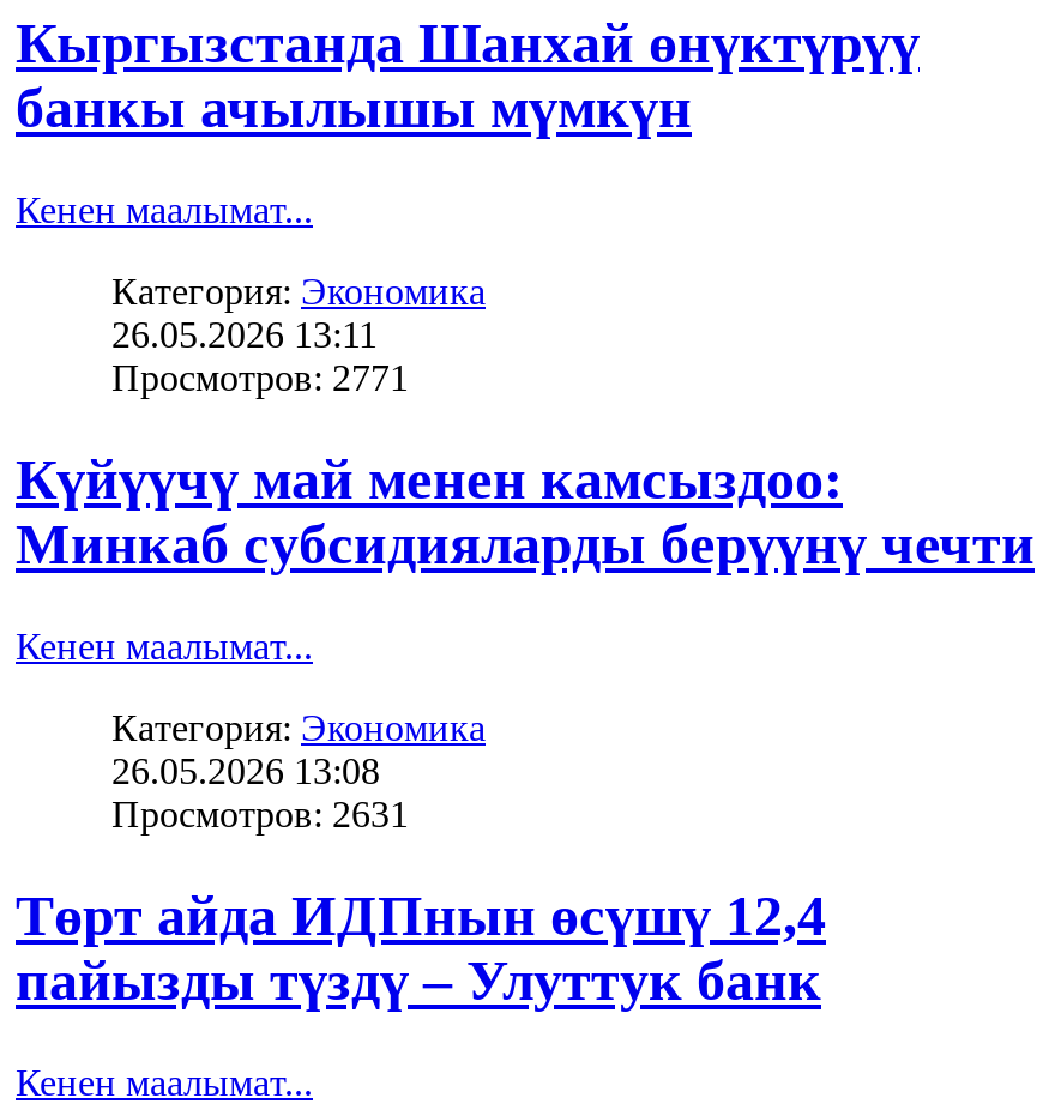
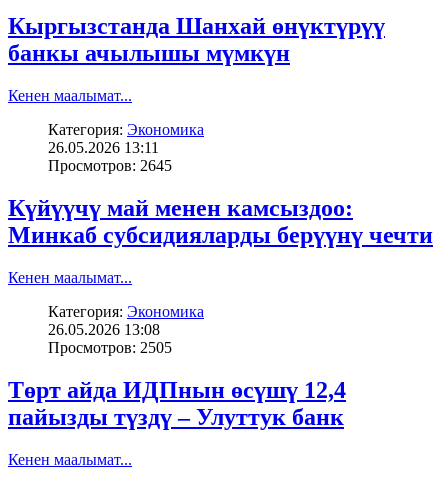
- Просмотров: 2771
+ Просмотров: 2645

- Просмотров: 2631
+ Просмотров: 2505
